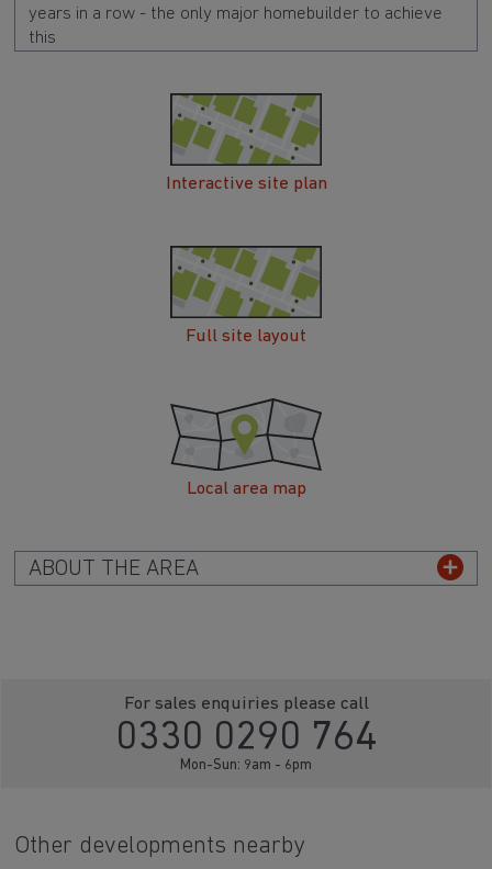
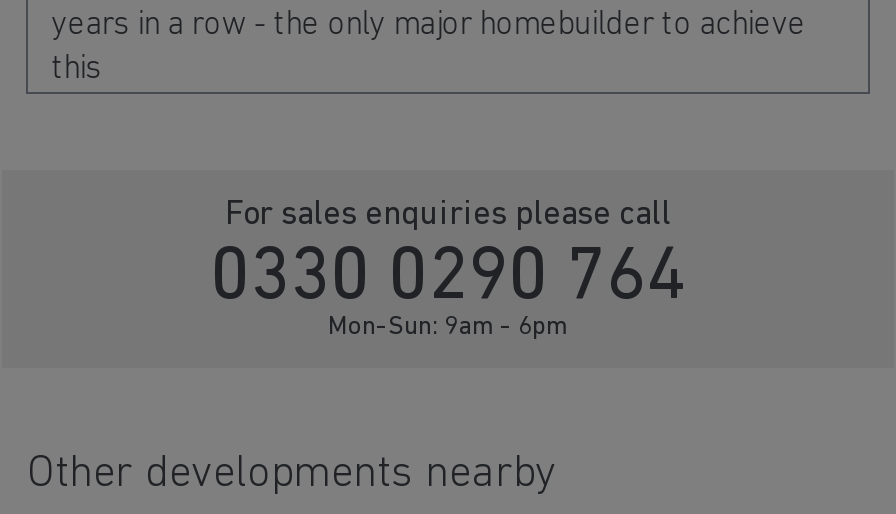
- [image]
- Interactive site plan

- [image]
- Full site layout

- [image]
- Local area map

- ABOUT THE AREA
